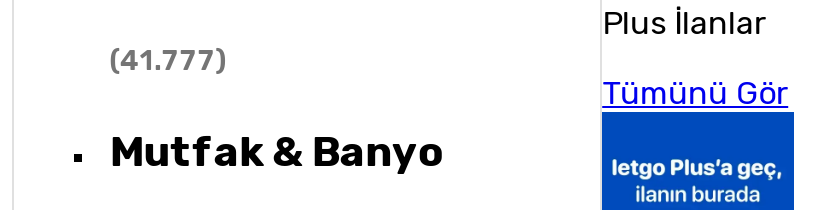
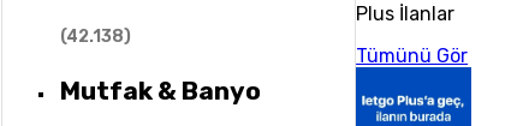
- (41.777)
+ (42.138)
